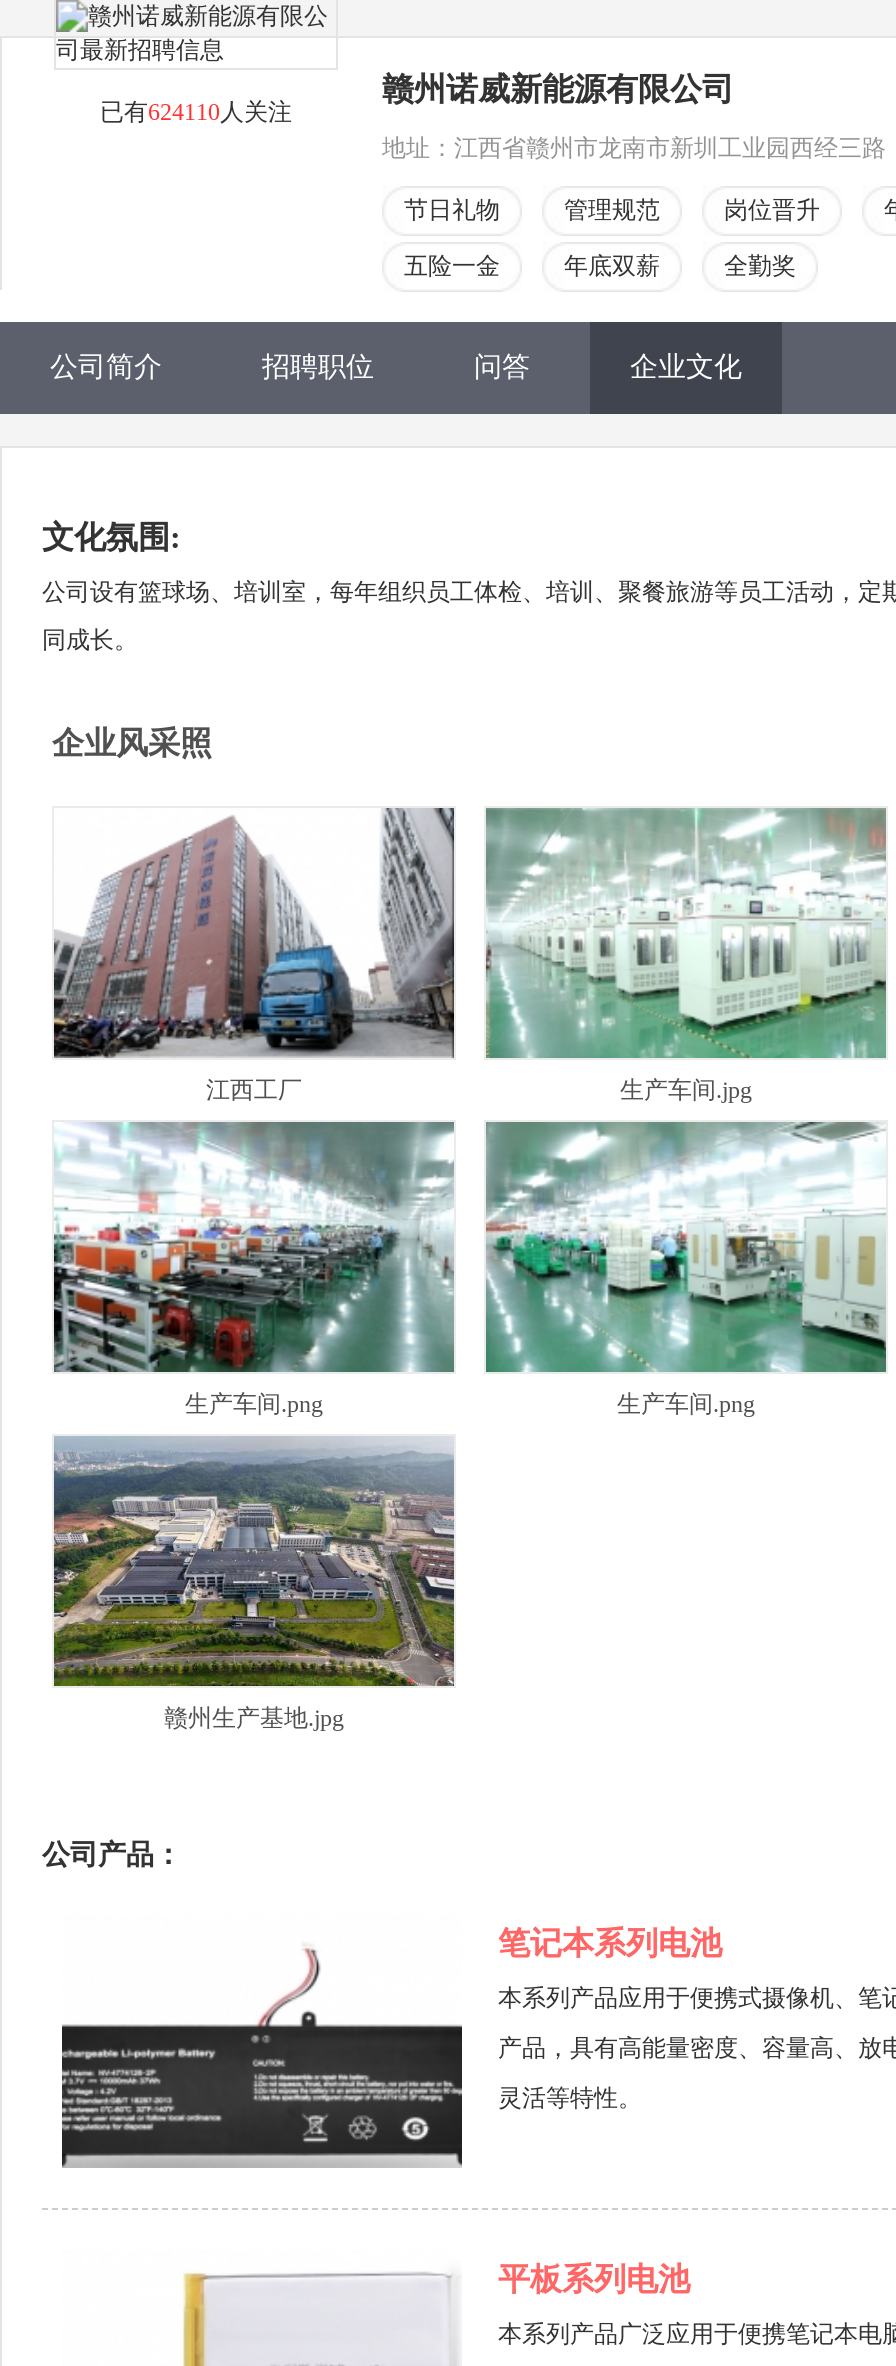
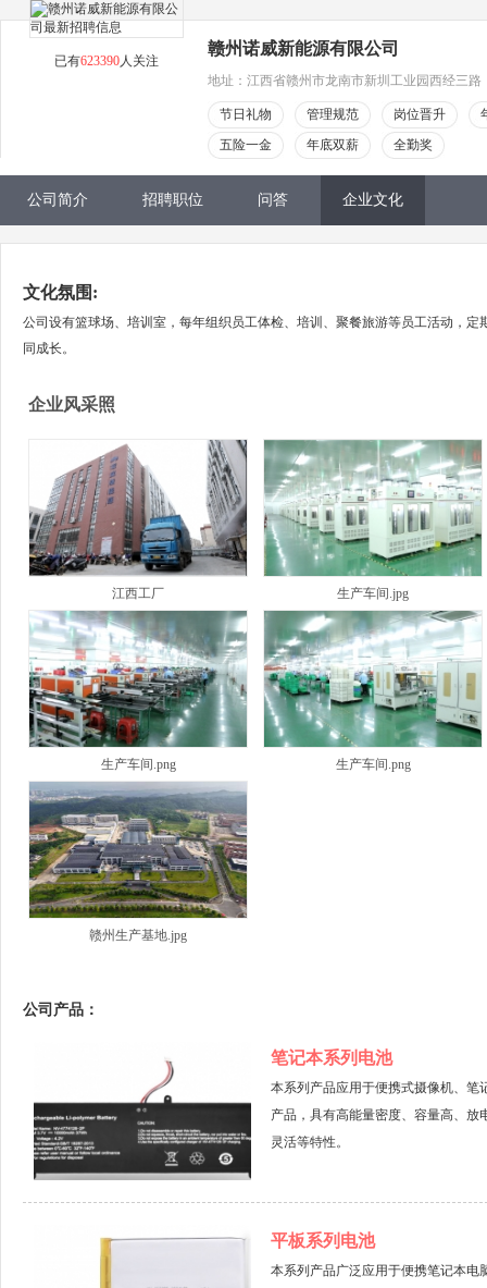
- 已有624110人关注
+ 已有623390人关注
